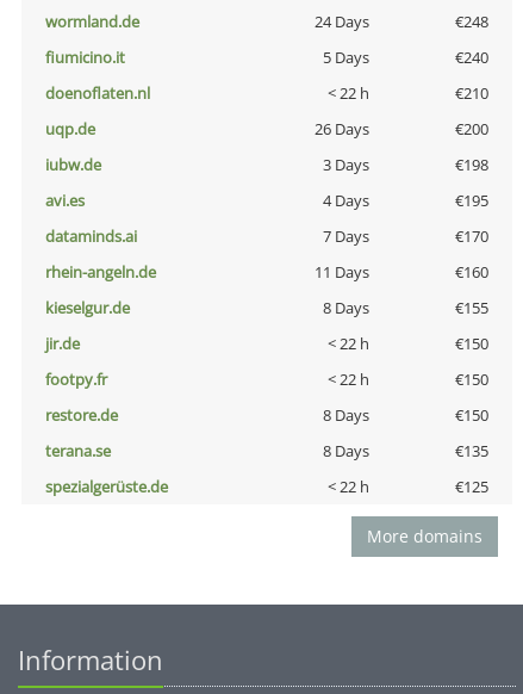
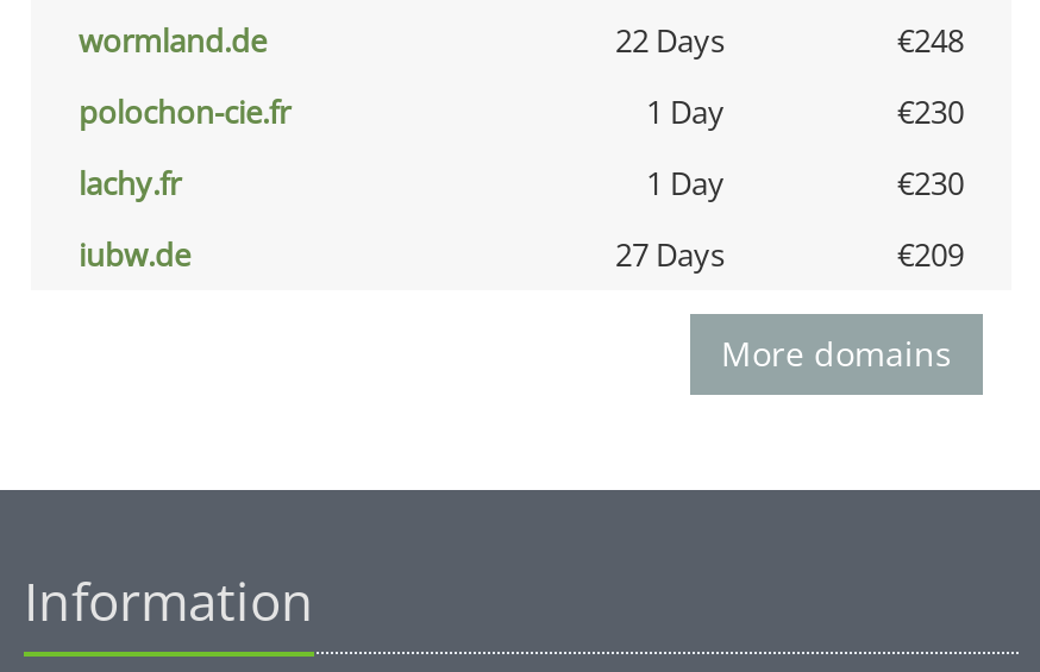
- 24 Days
+ 22 Days

- fiumicino.it
- 5 Days
- €240
- doenoflaten.nl
- < 22 h
- €210
- uqp.de
- 26 Days
- €200
+ polochon-cie.fr
+ 1 Day
+ €230
+ lachy.fr
+ 1 Day
+ €230

- 3 Days
- €198
- avi.es
- 4 Days
- €195
- dataminds.ai
- 7 Days
- €170
- rhein-angeln.de
- 11 Days
- €160
- kieselgur.de
- 8 Days
- €155
- jir.de
- < 22 h
- €150
- footpy.fr
- < 22 h
- €150
- restore.de
- 8 Days
- €150
- terana.se
- 8 Days
- €135
- spezialgerüste.de
- < 22 h
- €125
+ 27 Days
+ €209
